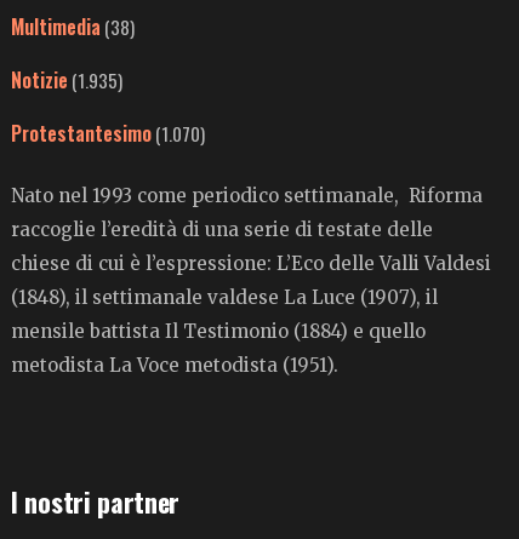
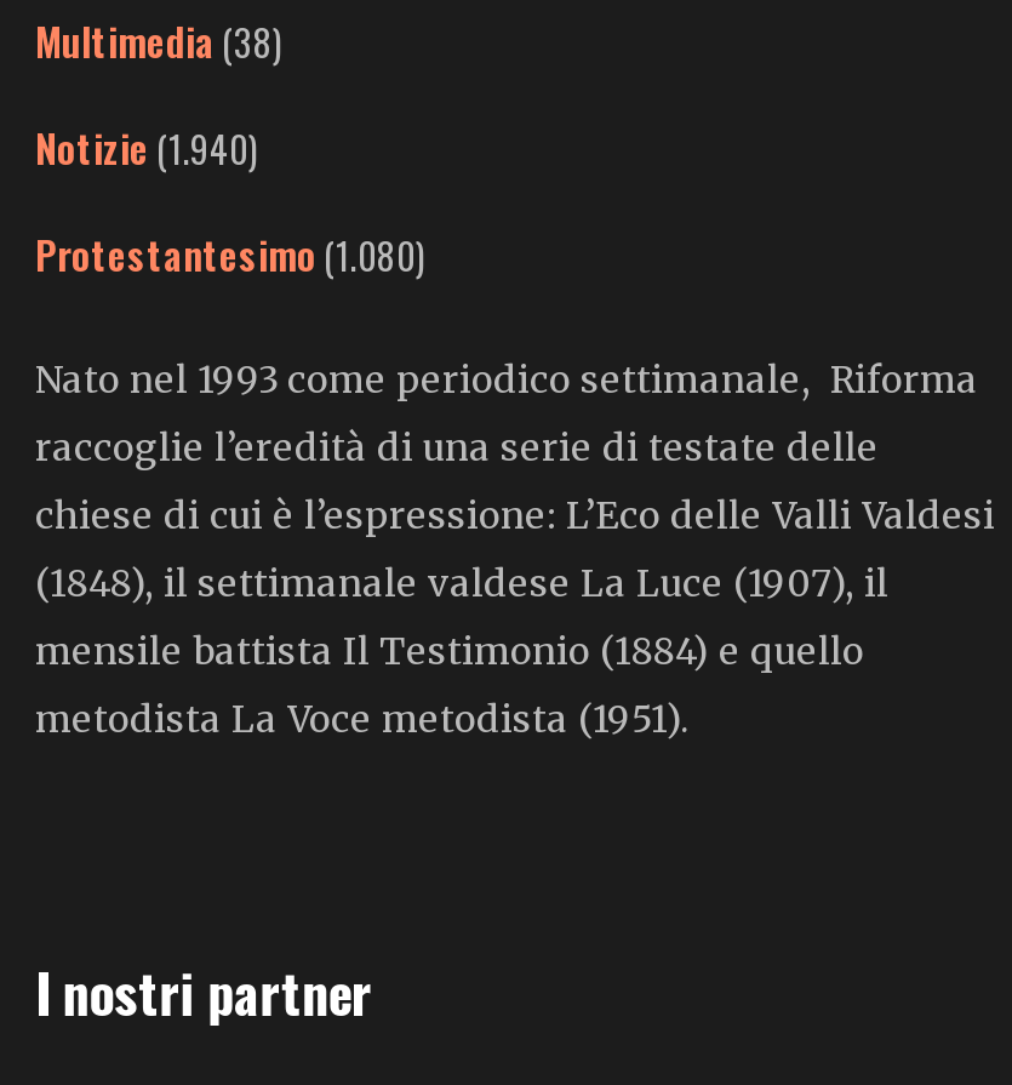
- Notizie (1.935)
+ Notizie (1.940)

- Protestantesimo (1.070)
+ Protestantesimo (1.080)
